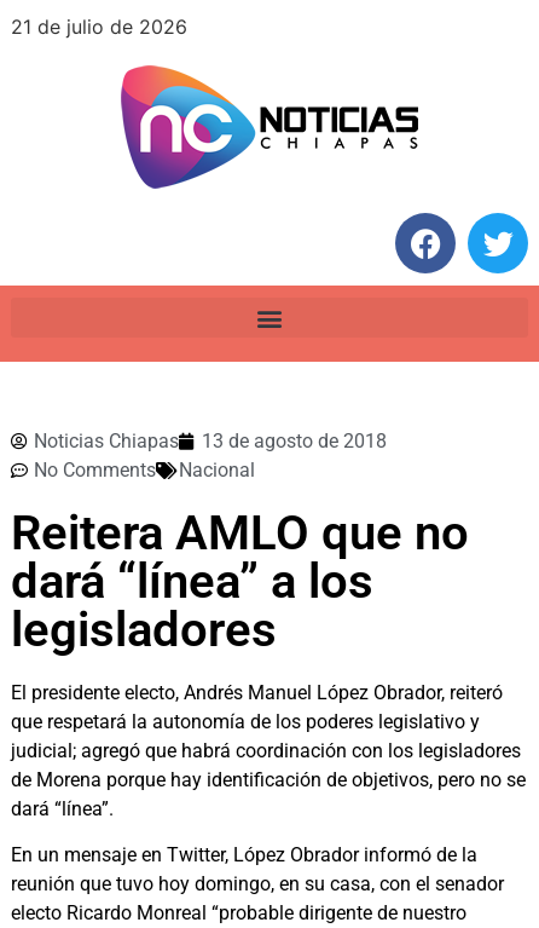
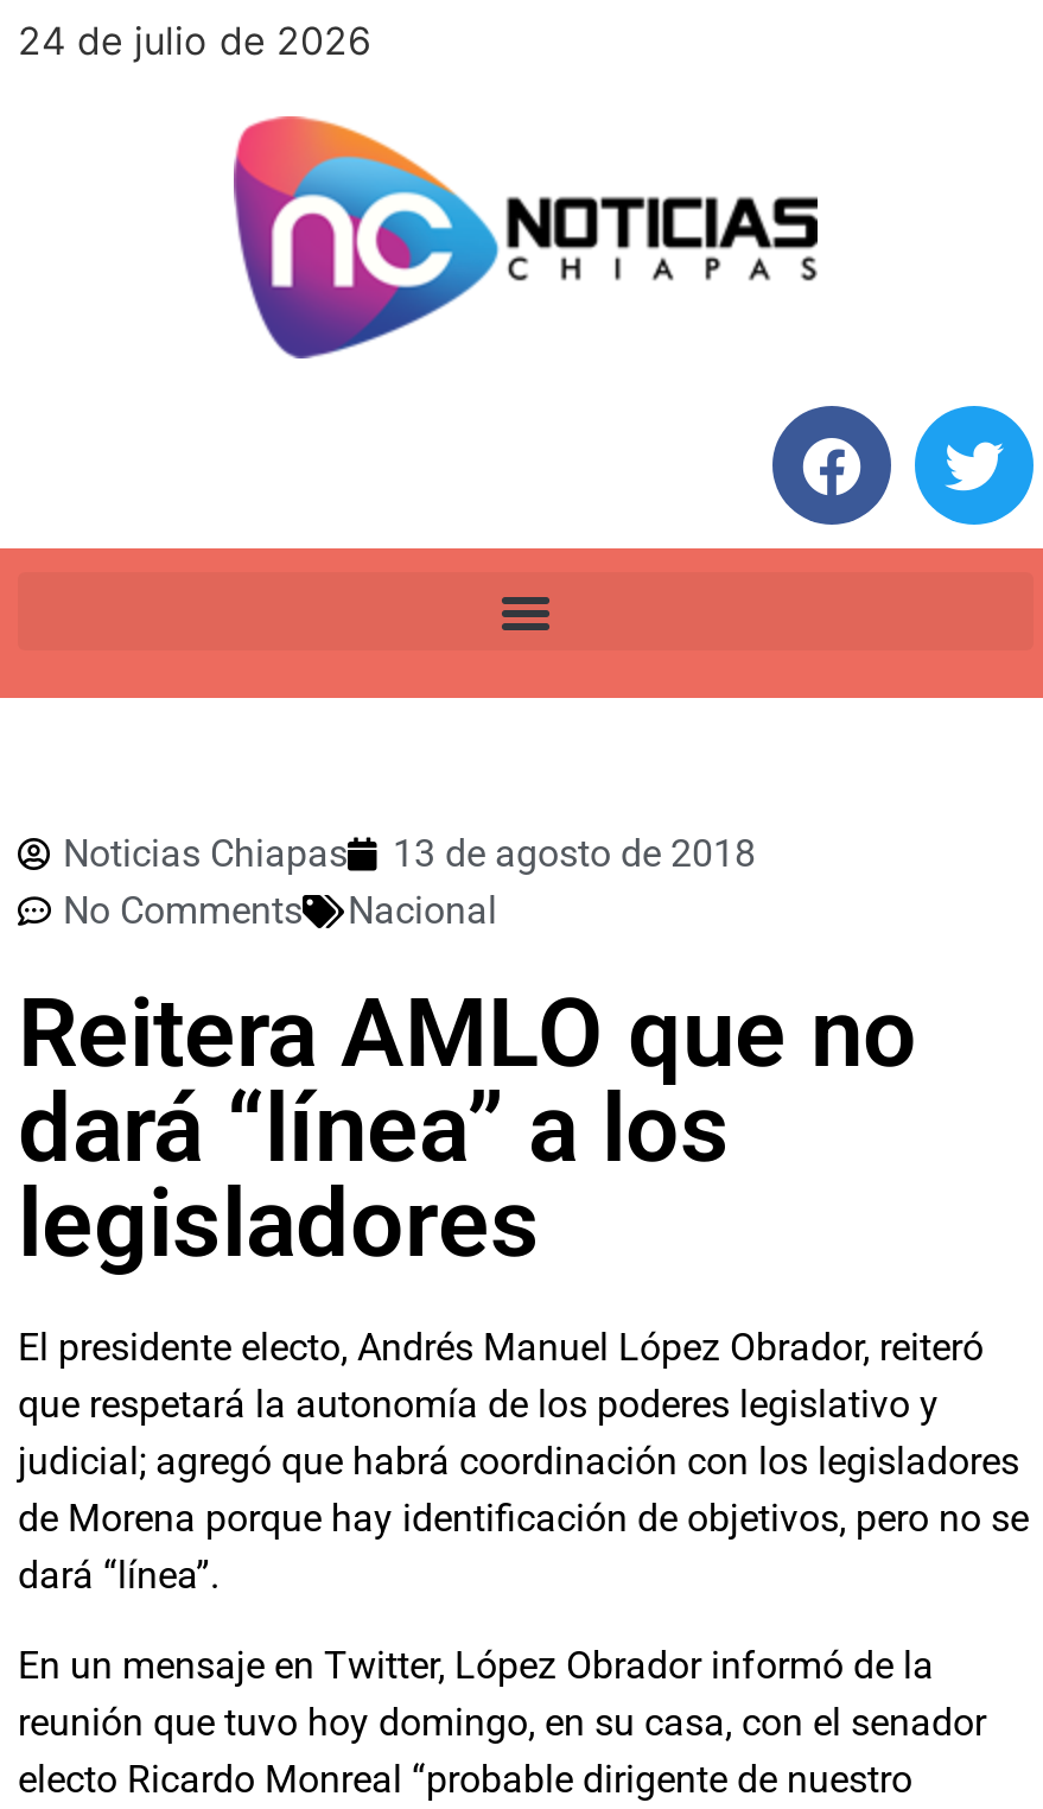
- 21 de julio de 2026
+ 24 de julio de 2026
